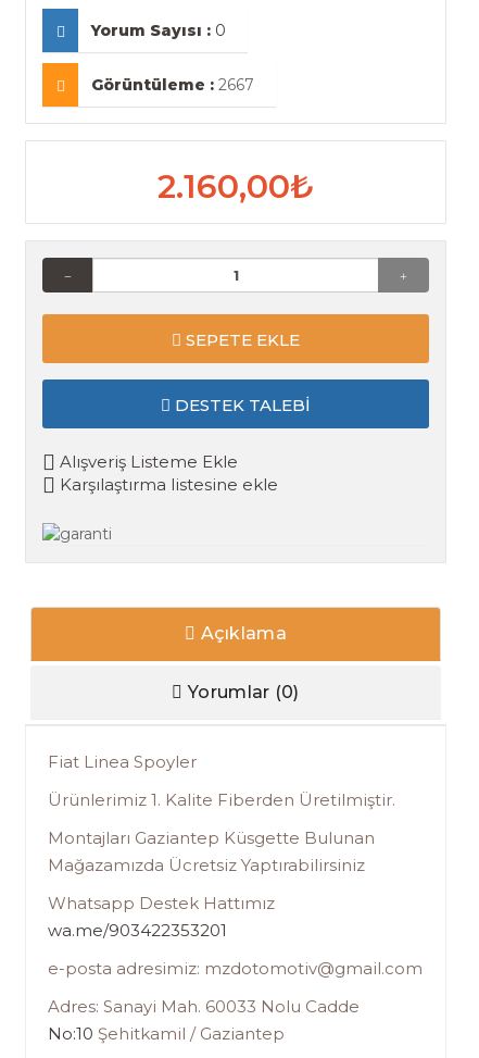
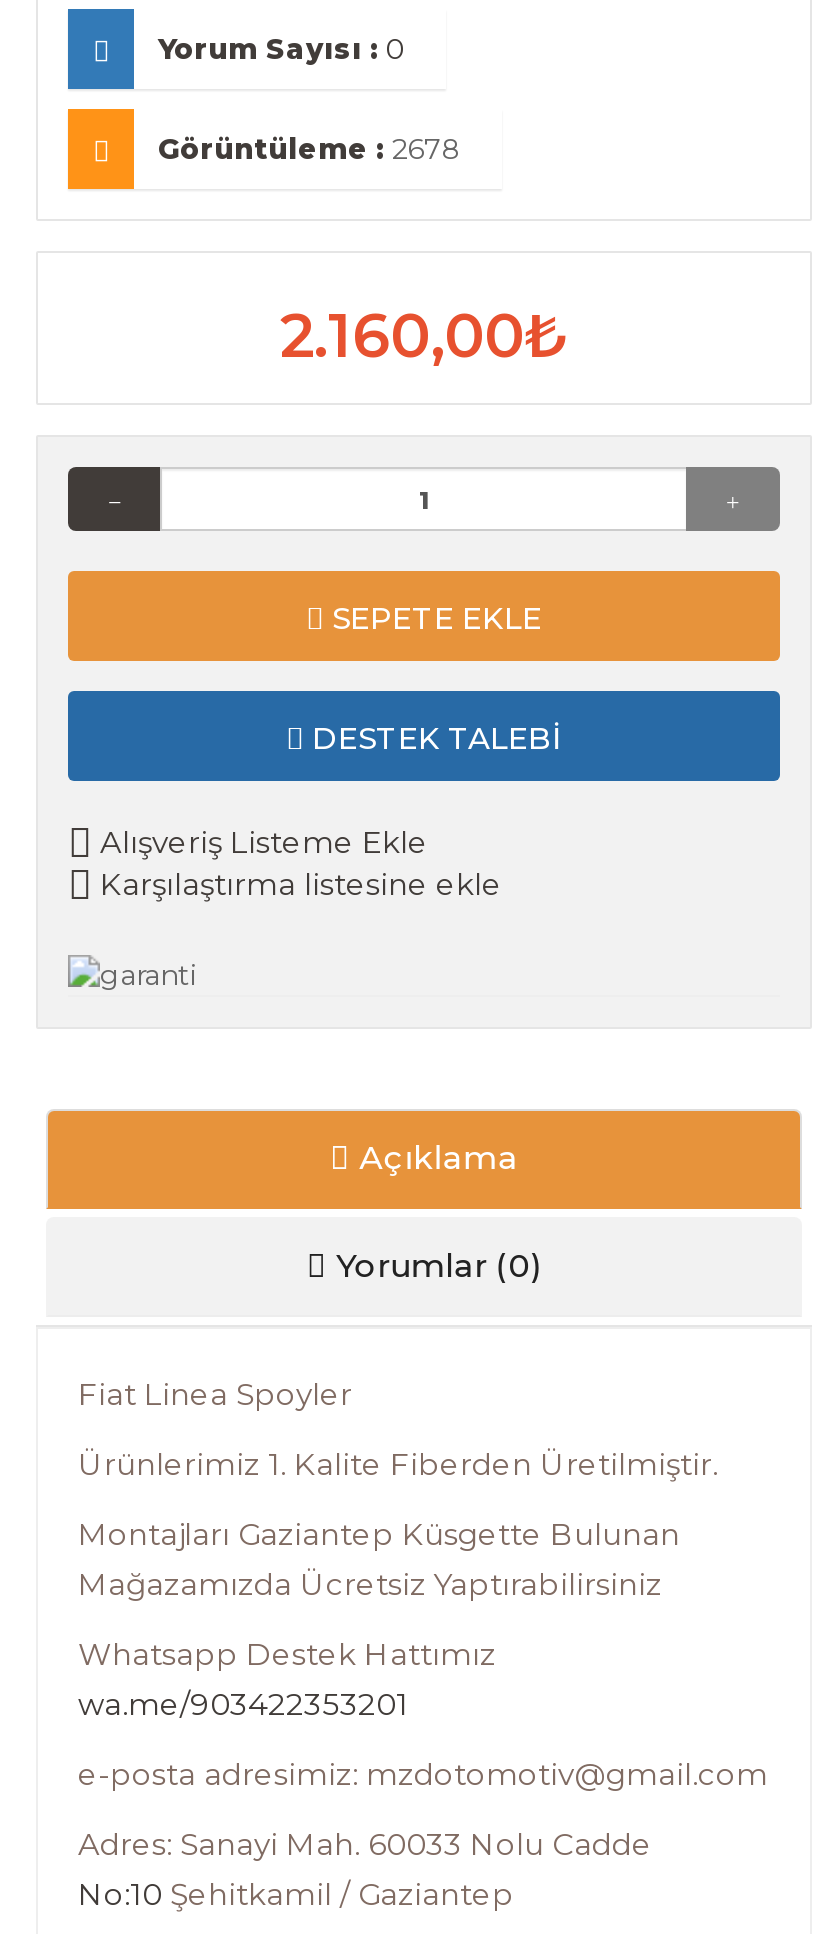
- Görüntüleme : 2667
+ Görüntüleme : 2678
